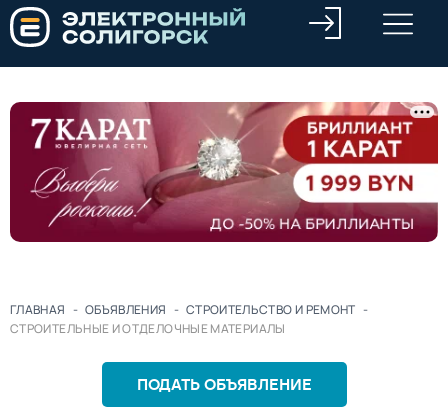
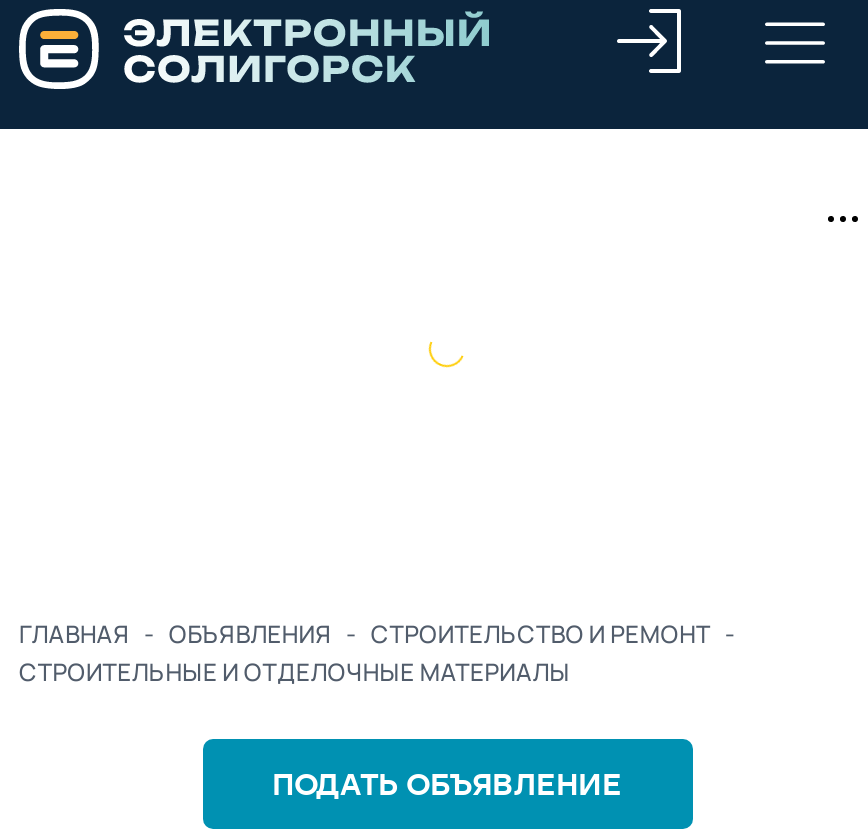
- [image]
